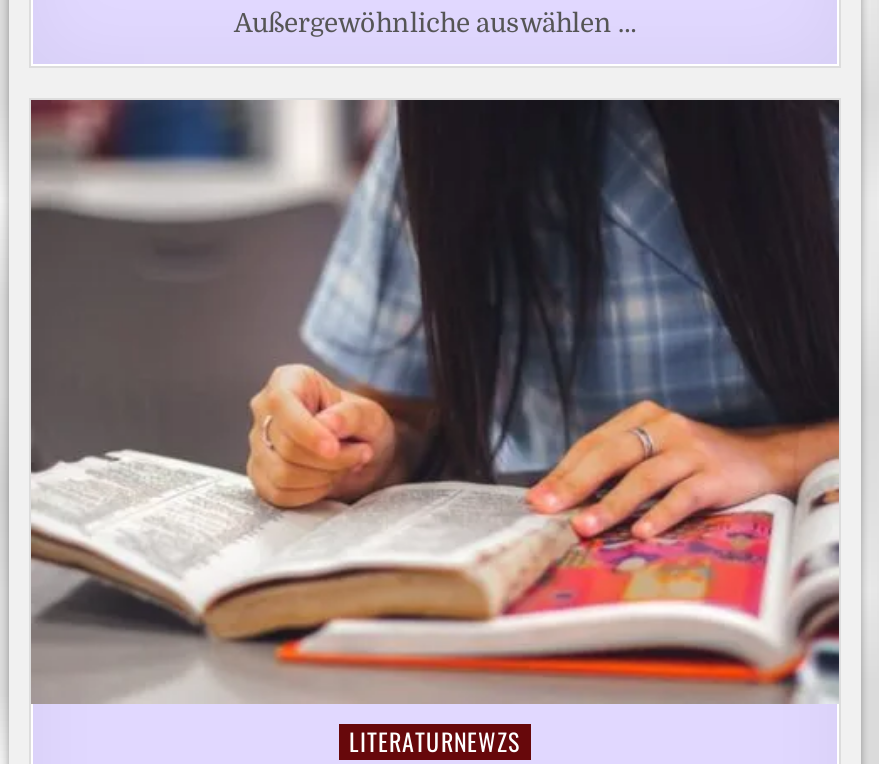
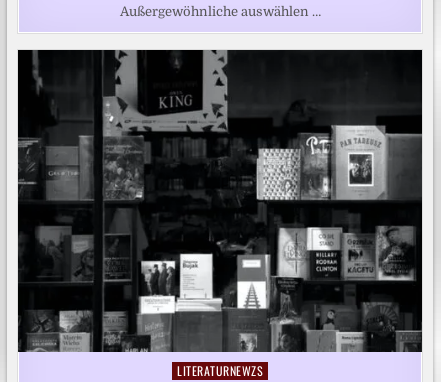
- [image]
+ [image]
